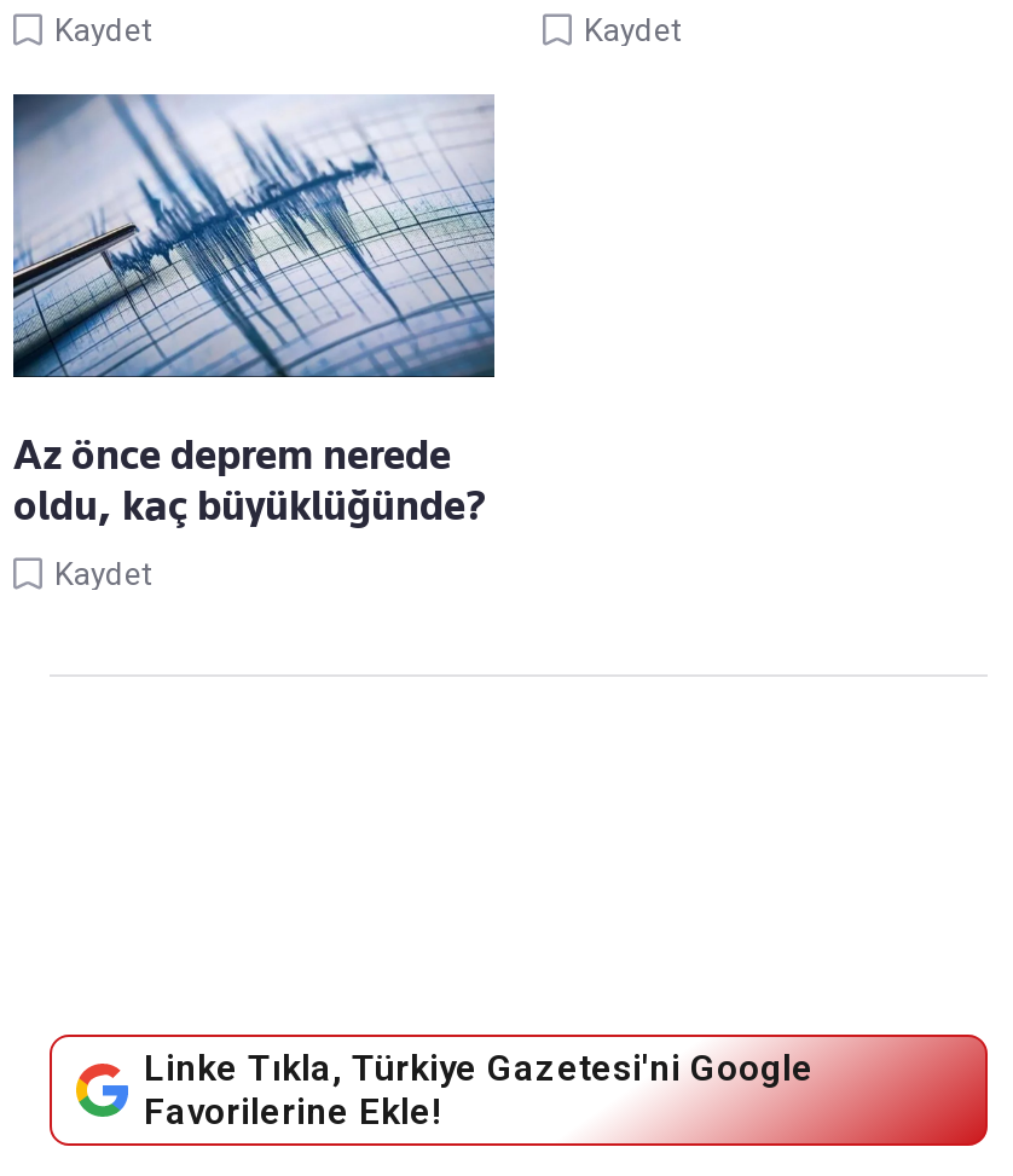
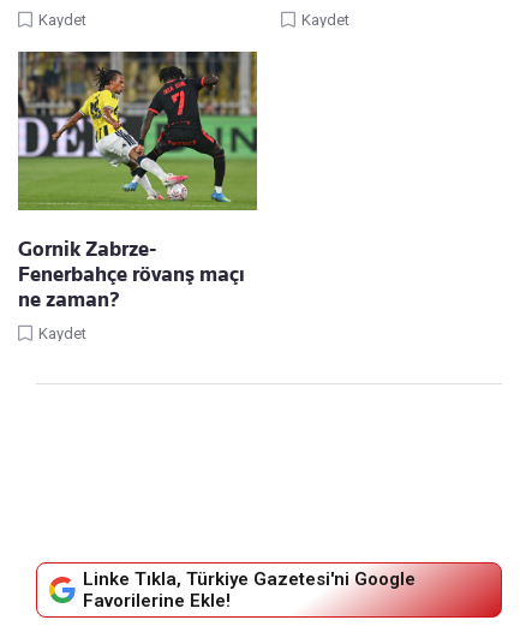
- [image]
- Az önce deprem nerede
- oldu, kaç büyüklüğünde?
+ [image]
+ Gornik Zabrze-
+ Fenerbahçe rövanş maçı
+ ne zaman?
